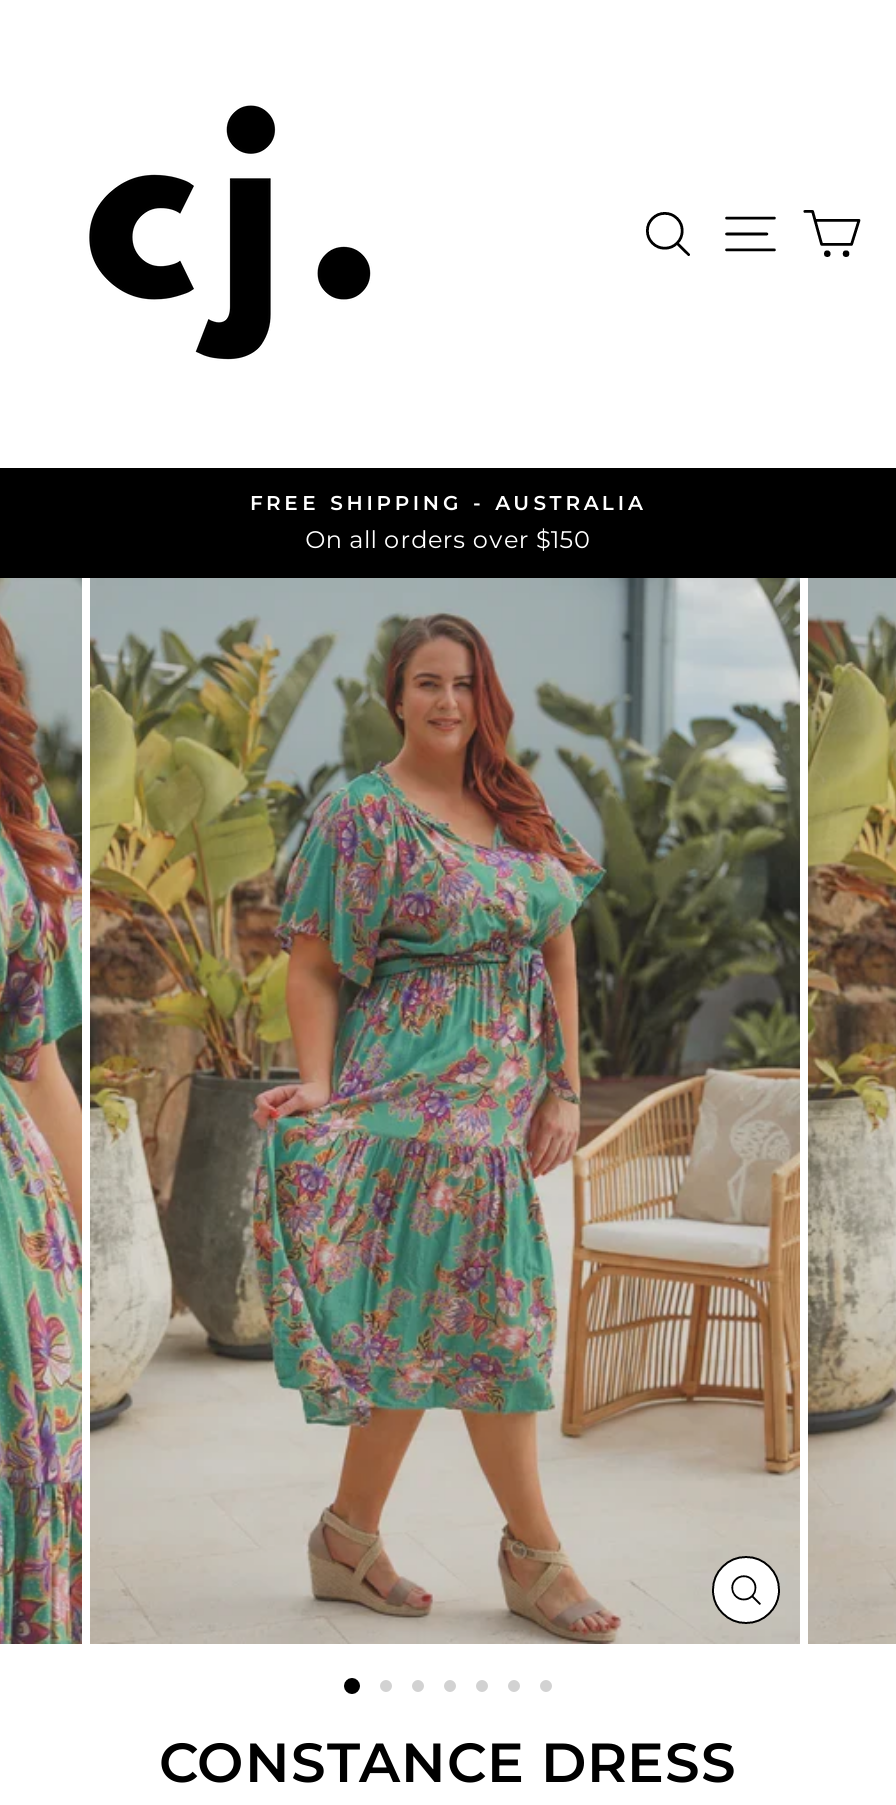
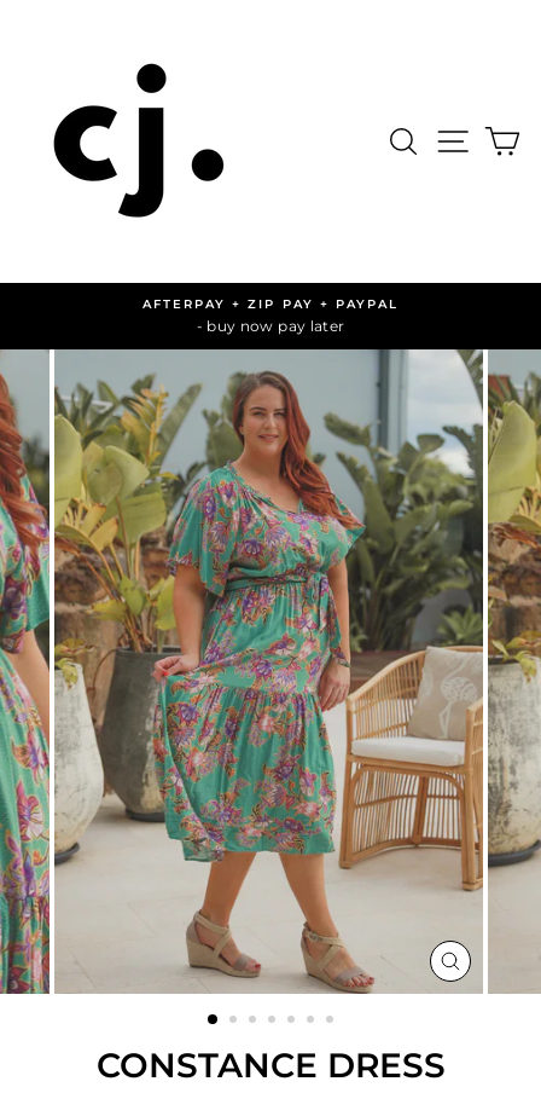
- FREE SHIPPING - AUSTRALIA
- On all orders over $150
+ AFTERPAY + ZIP PAY + PAYPAL
+ - buy now pay later
